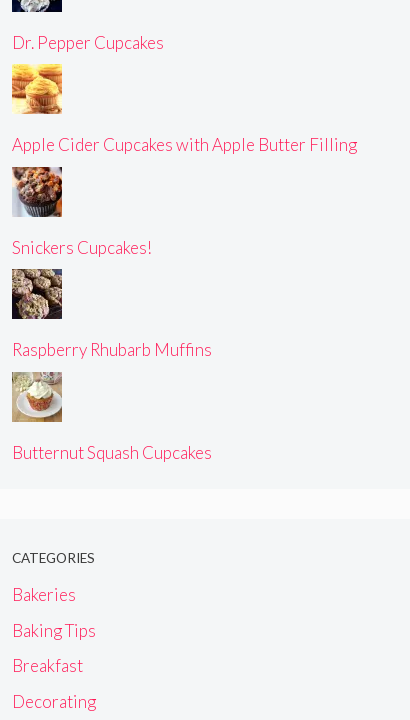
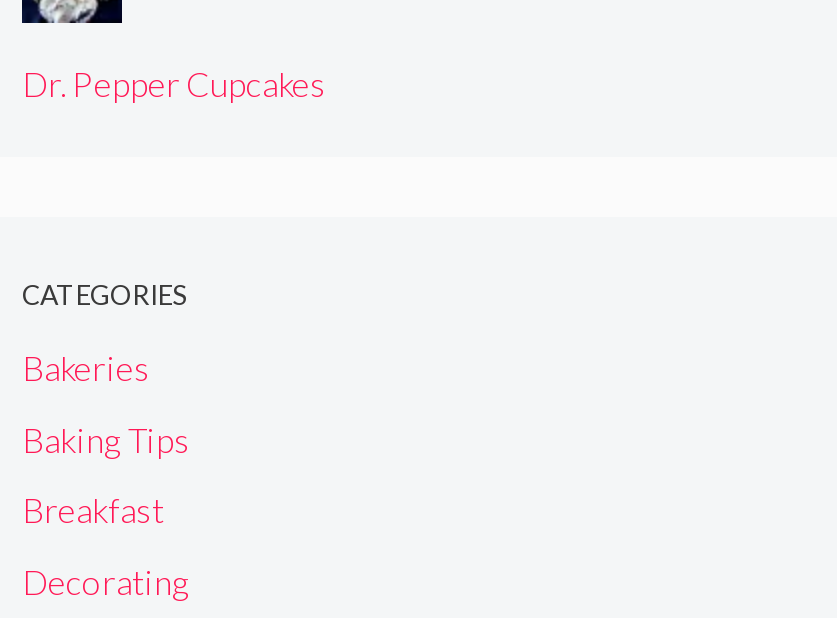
- [image]
- Apple Cider Cupcakes with Apple Butter Filling

- [image]
- Snickers Cupcakes!

- [image]
- Raspberry Rhubarb Muffins

- [image]
- Butternut Squash Cupcakes
